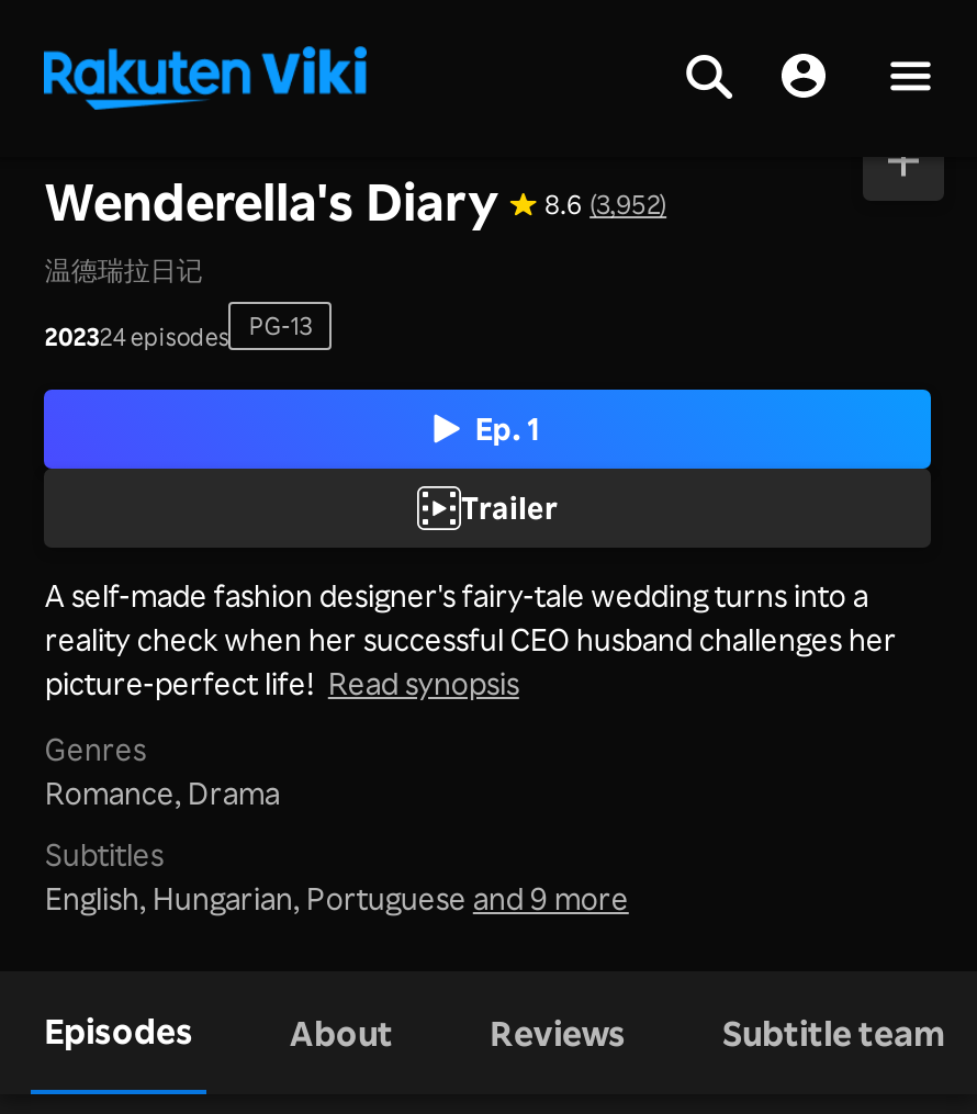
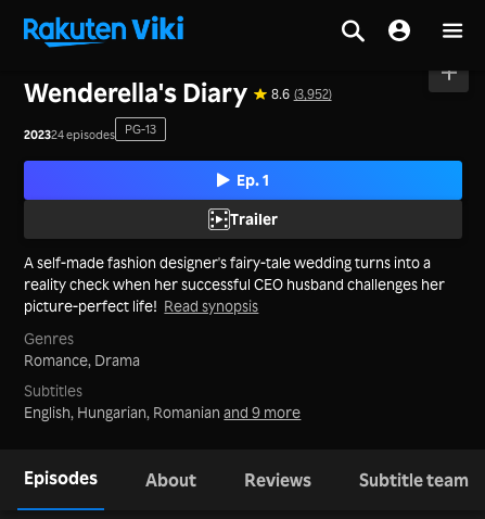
- 温德瑞拉日记

- English, Hungarian, Portuguese and 9 more
+ English, Hungarian, Romanian and 9 more
